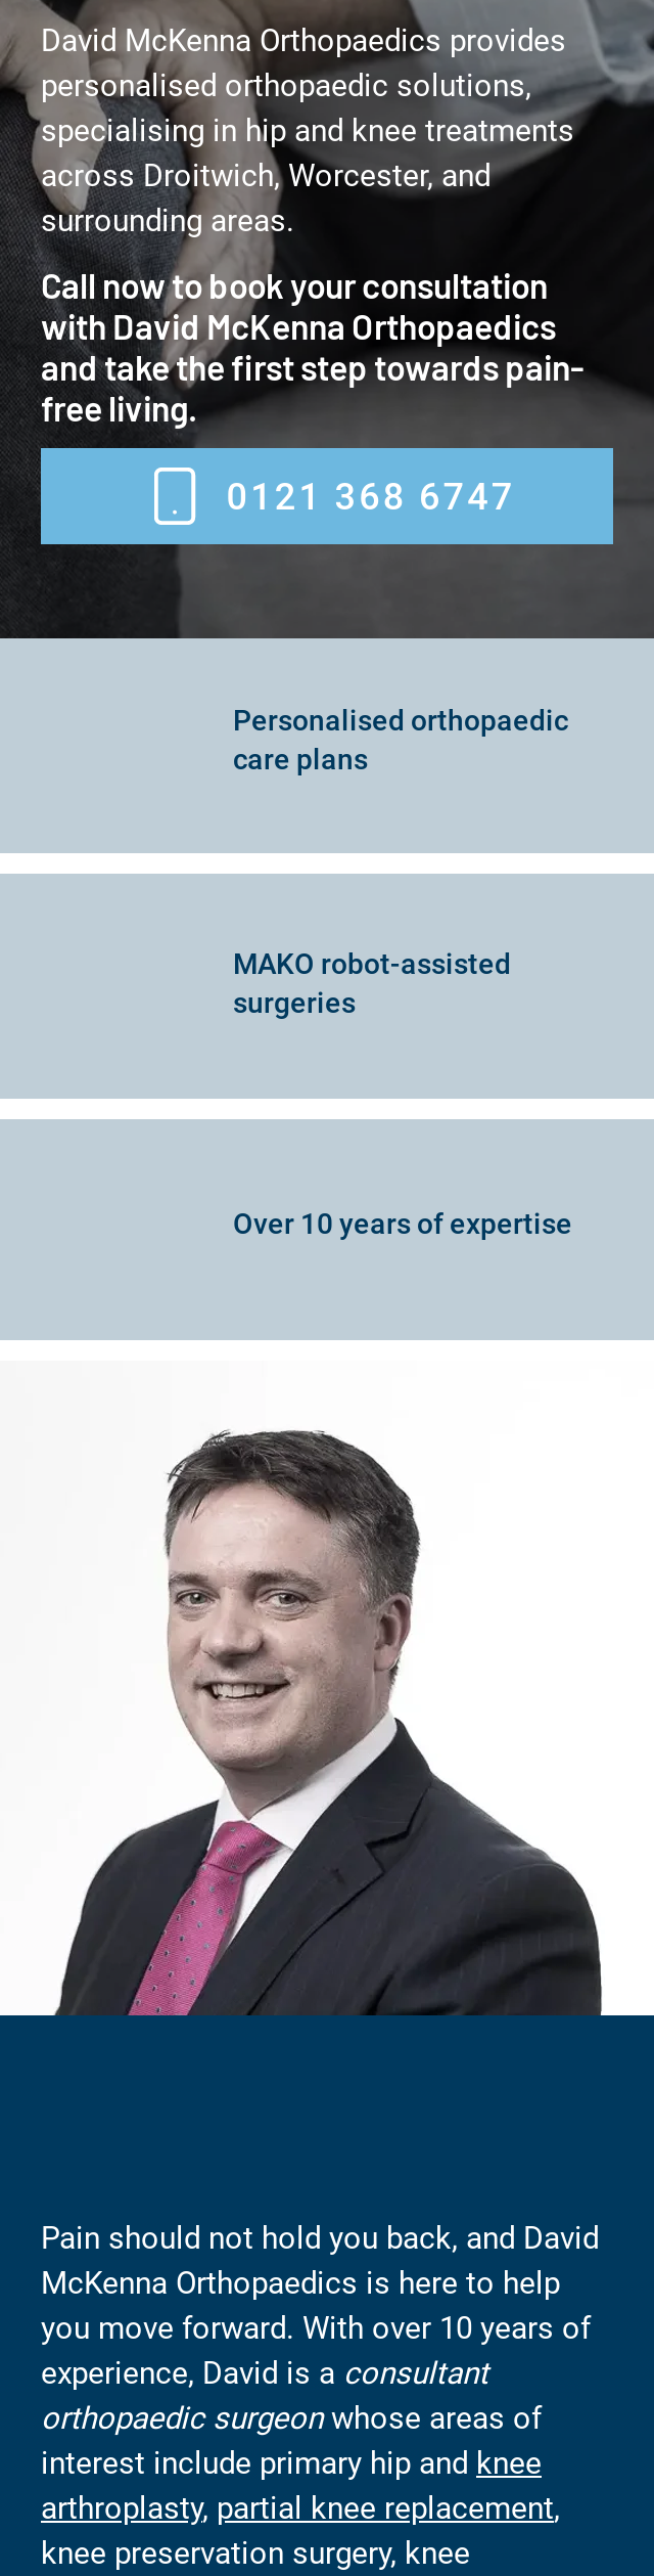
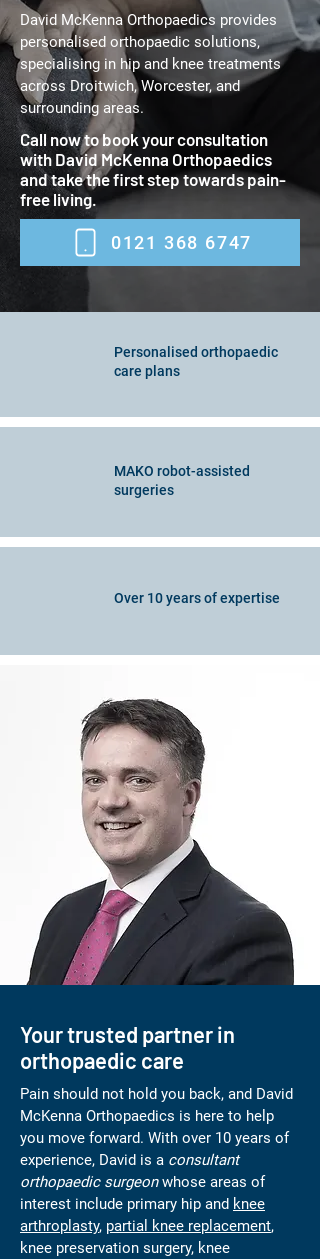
+ Your trusted partner in
+ orthopaedic care
